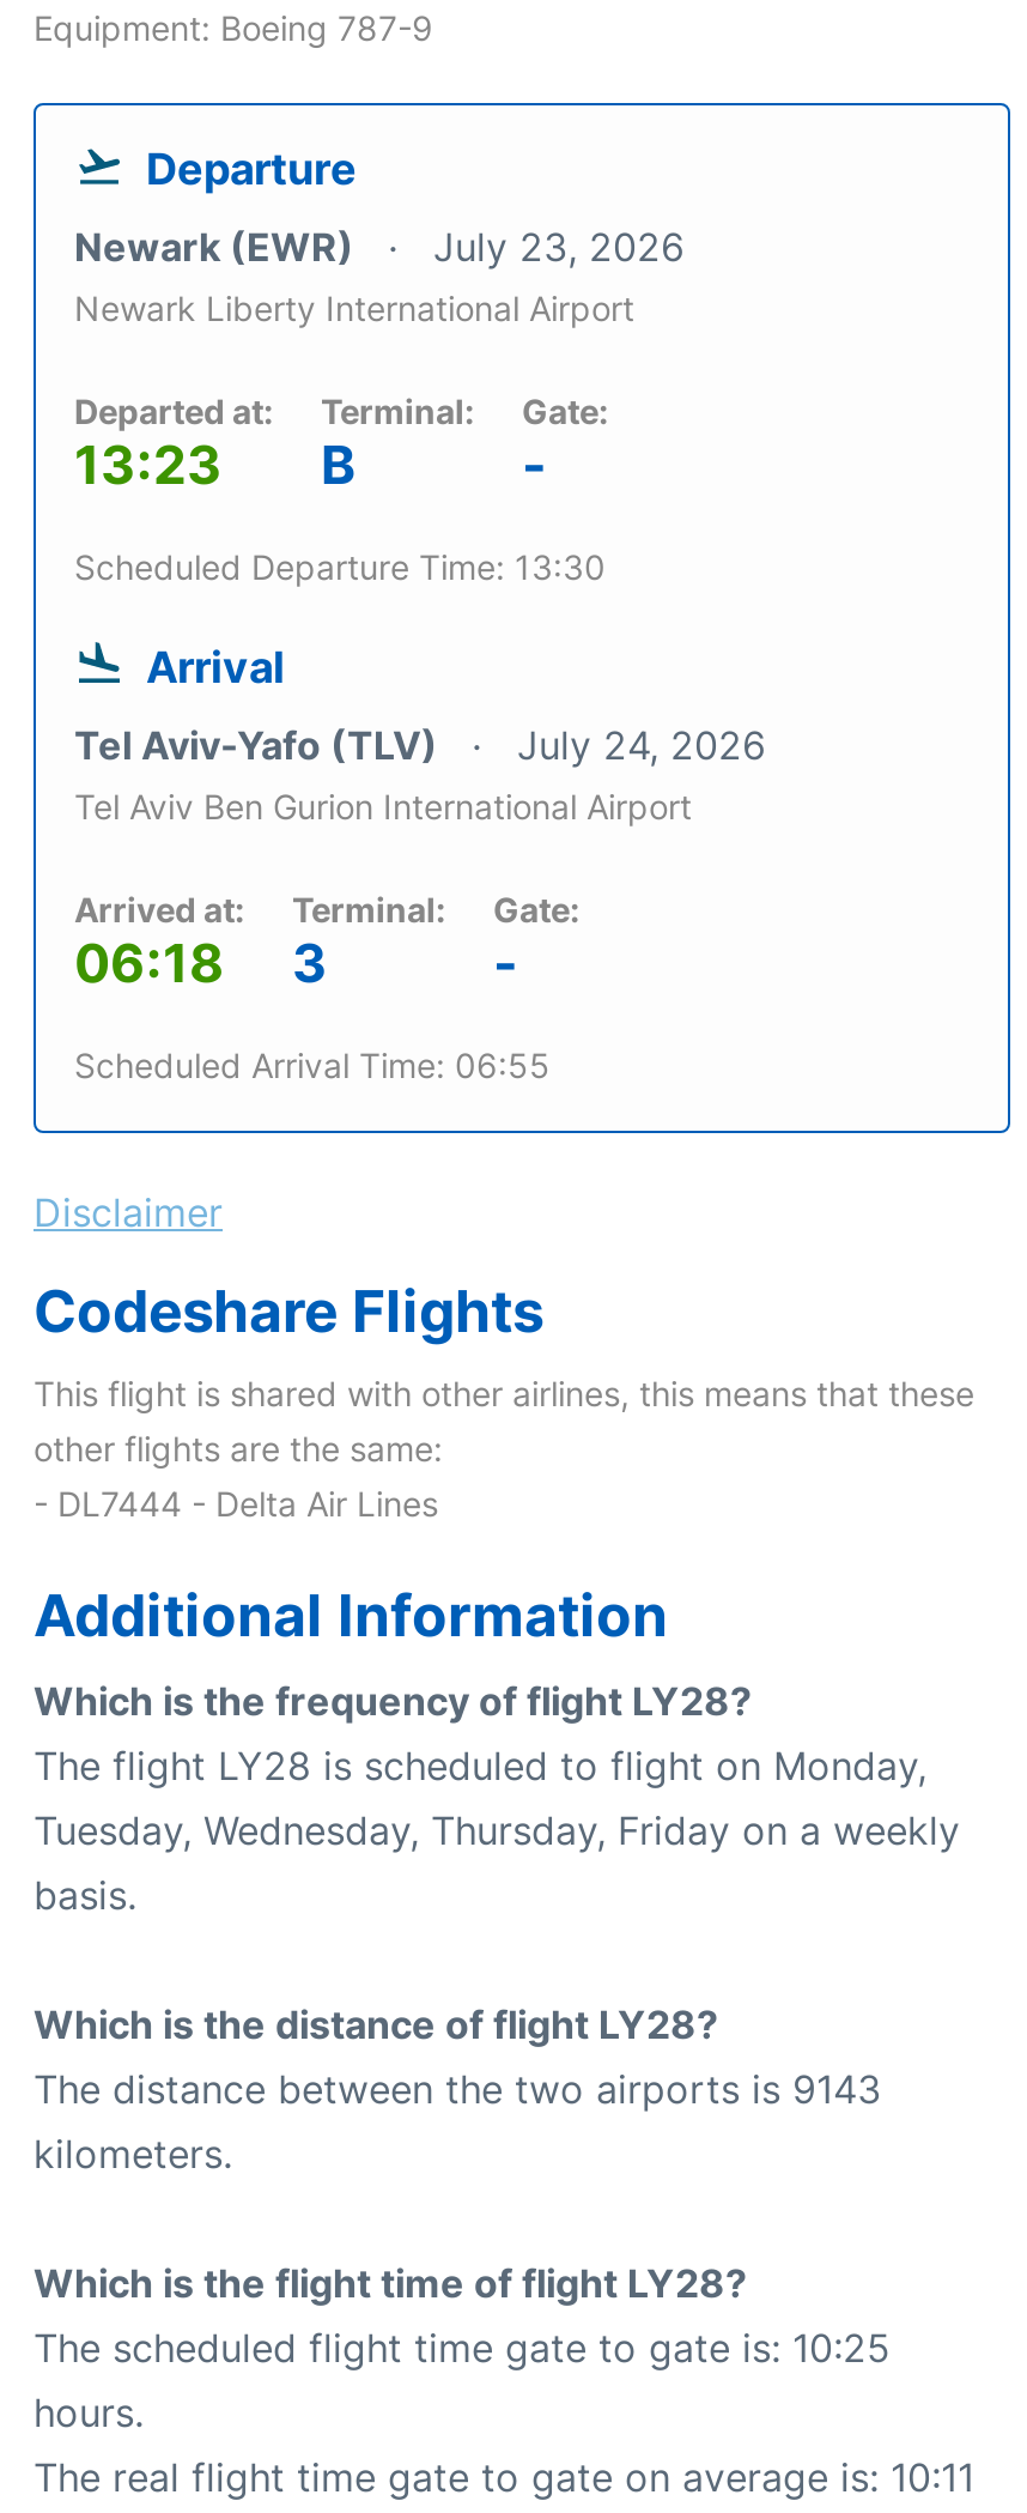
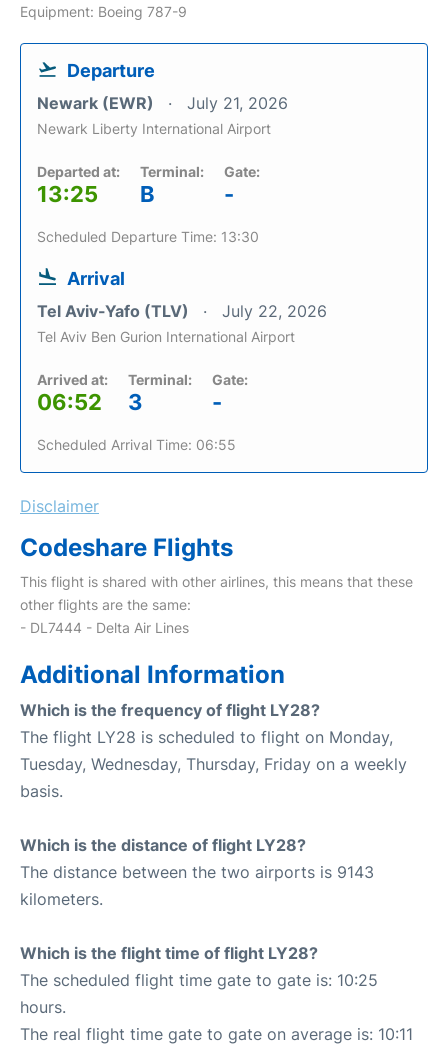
- Newark (EWR) July 23, 2026
+ Newark (EWR) July 21, 2026

- 13:23 B
+ 13:25 B

- Tel Aviv-Yafo (TLV) July 24, 2026
+ Tel Aviv-Yafo (TLV) July 22, 2026

- 06:18 3
+ 06:52 3
